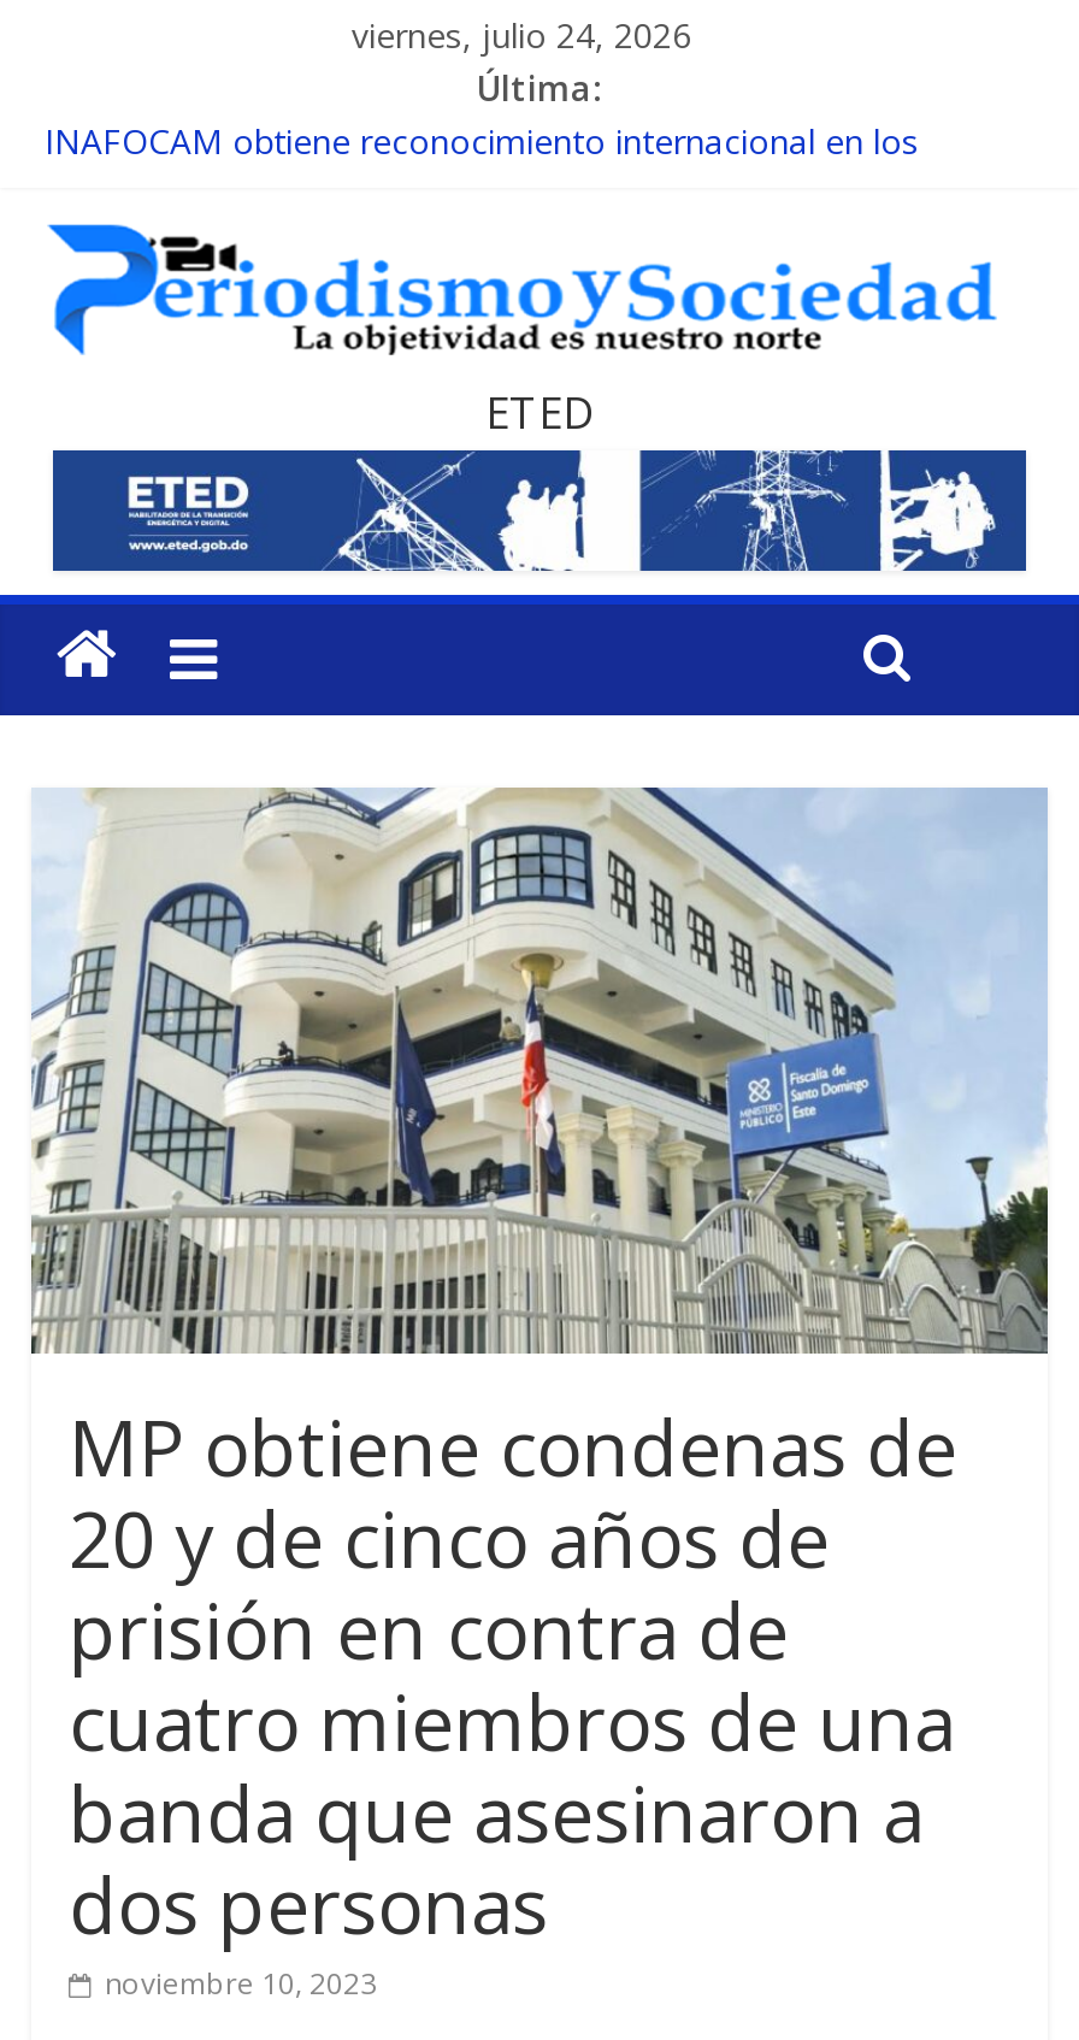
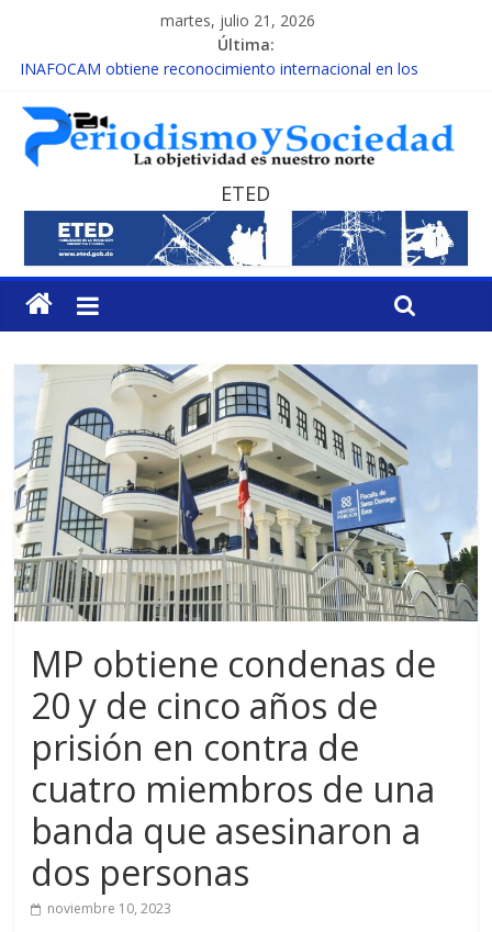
- viernes, julio 24, 2026
+ martes, julio 21, 2026
